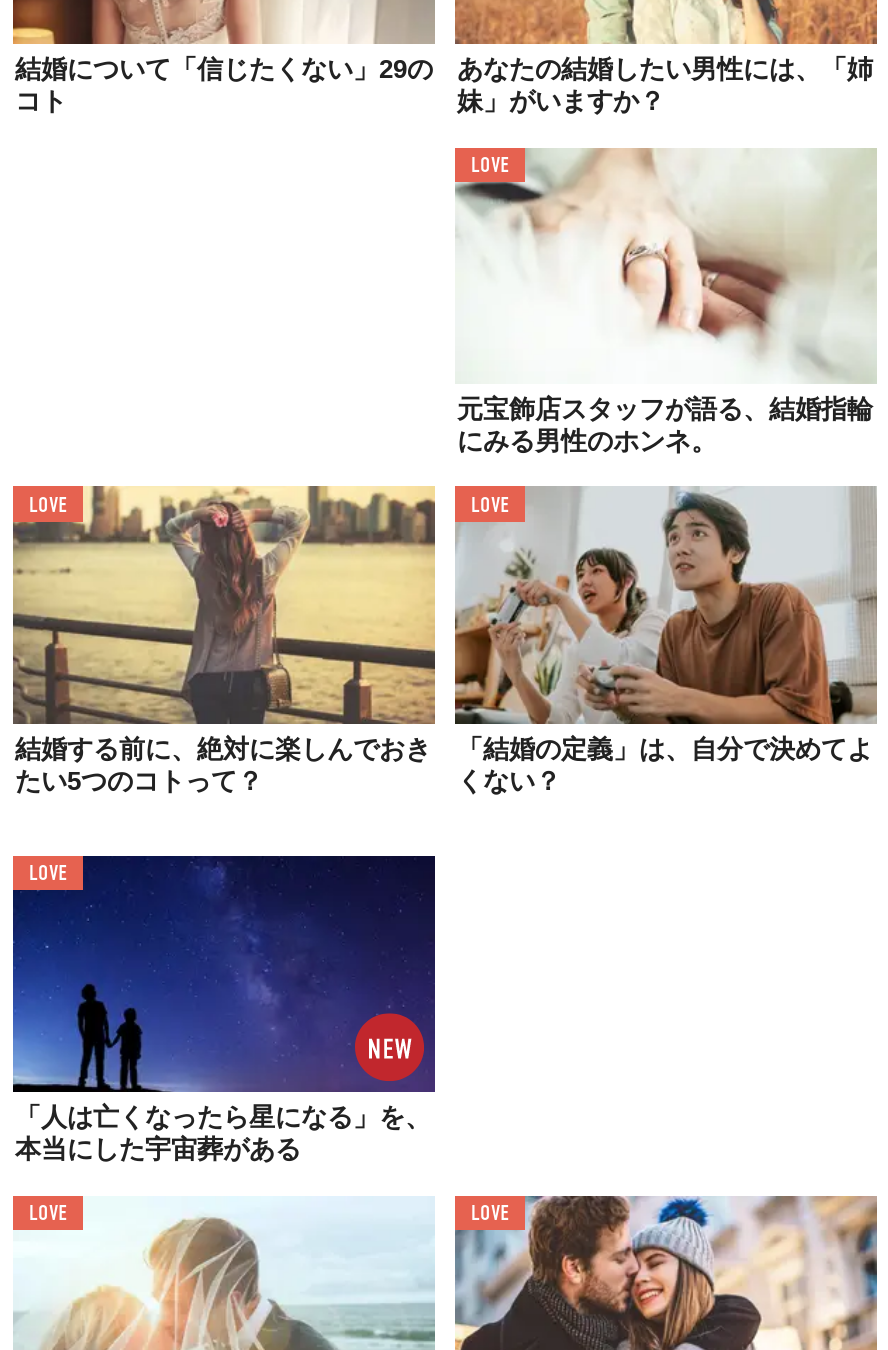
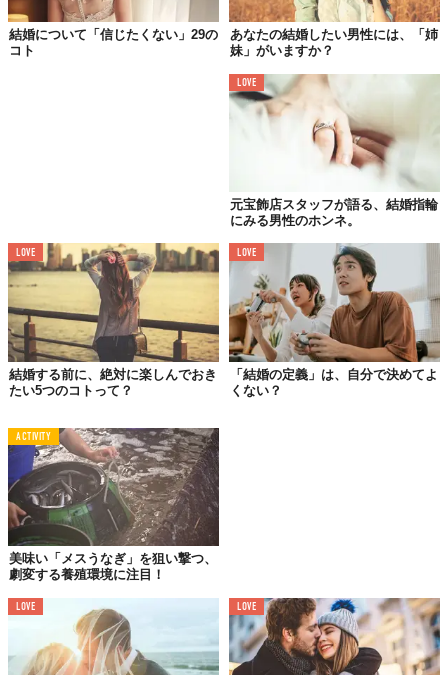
- [image]
- LOVE
+ [image]
+ ACTIVITY

- 「人は亡くなったら星になる」を、
- 本当にした宇宙葬がある
+ 美味い「メスうなぎ」を狙い撃つ、
+ 劇変する養殖環境に注目！
